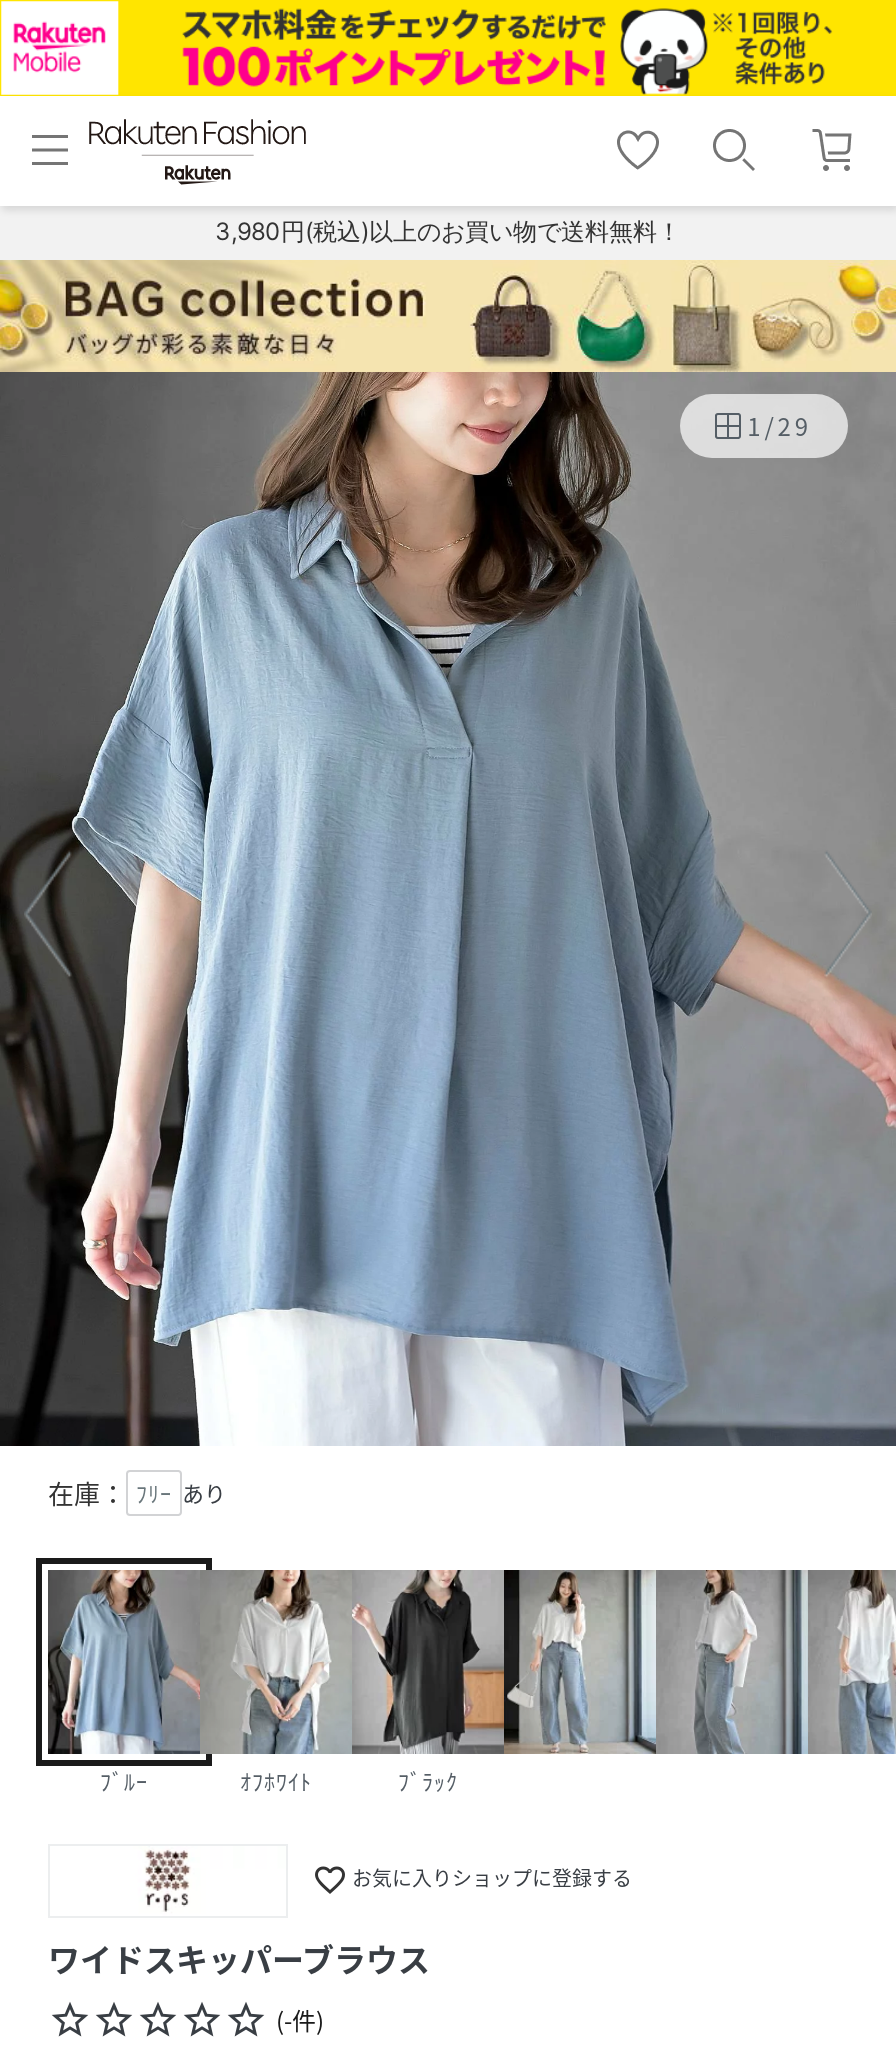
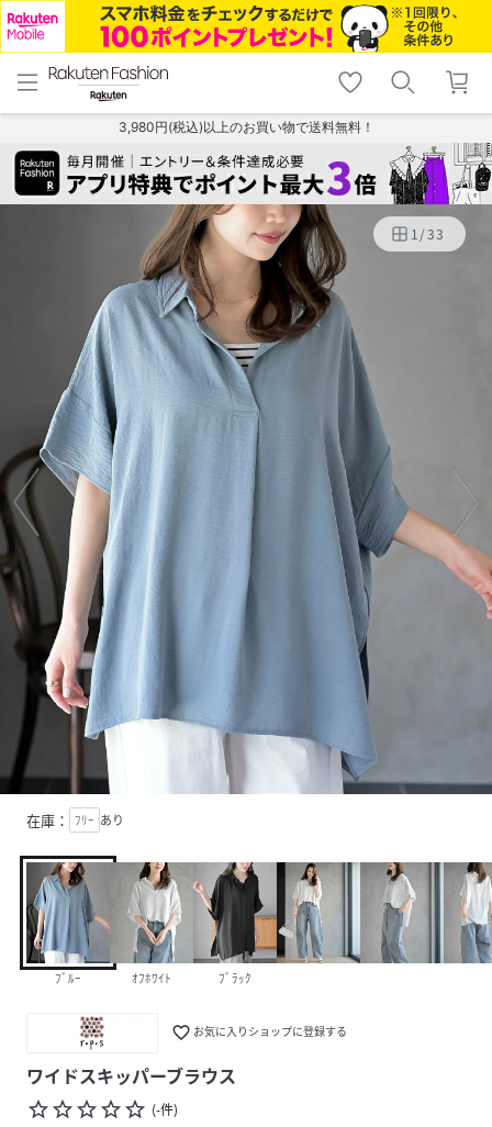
- [image]
- 1 /29
+ [image]
+ 1 /33
